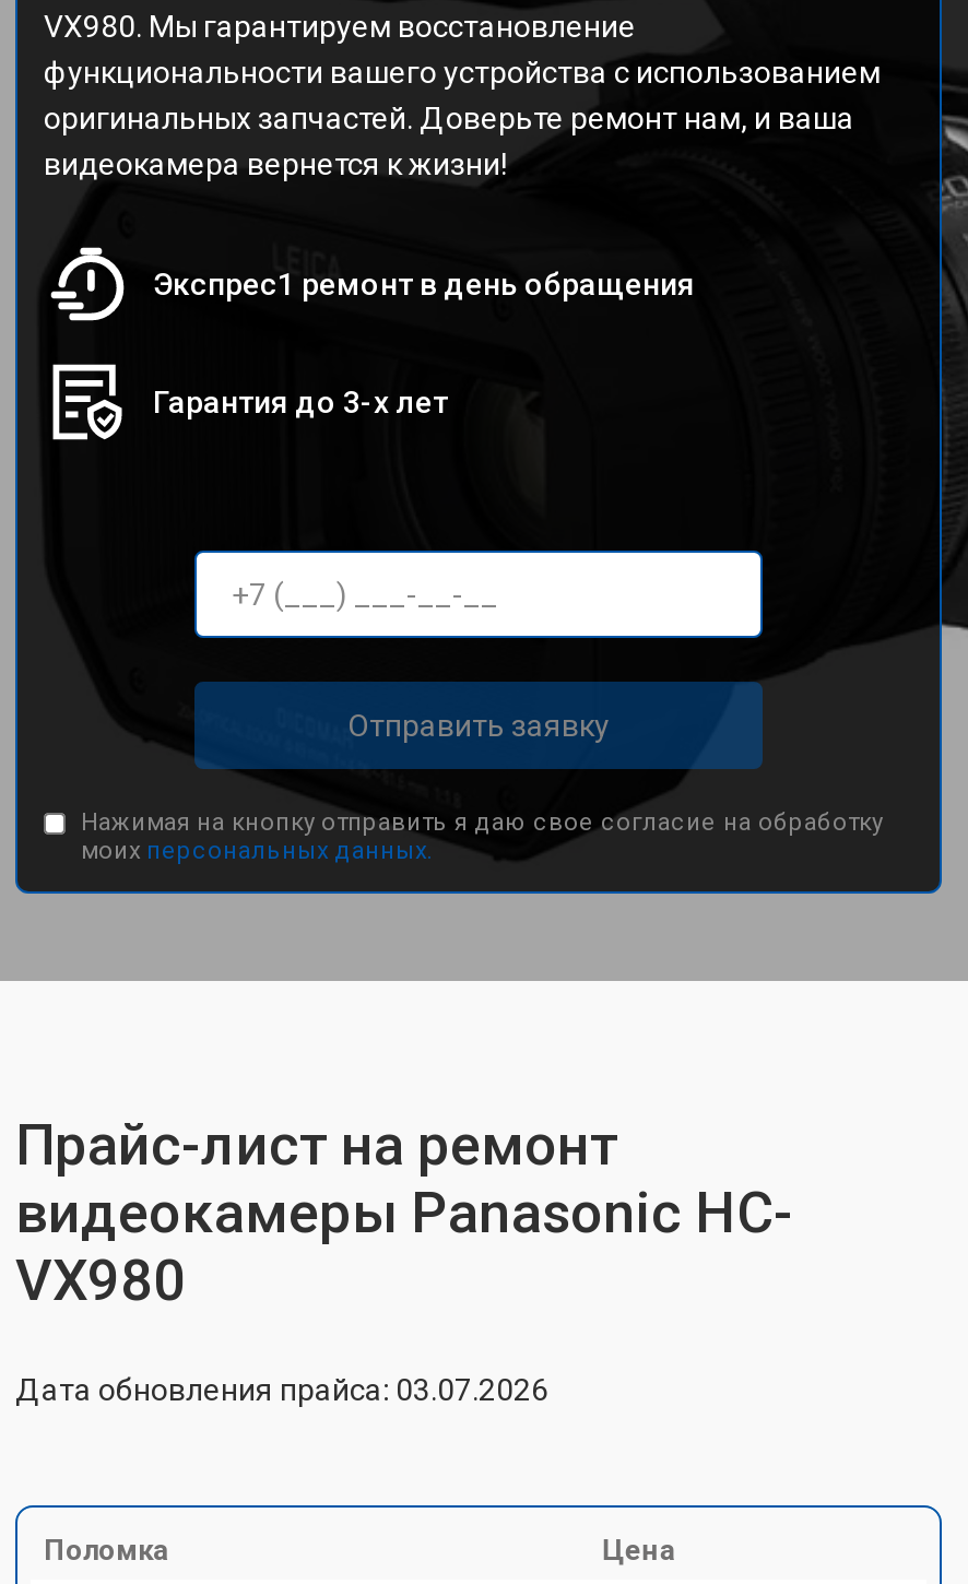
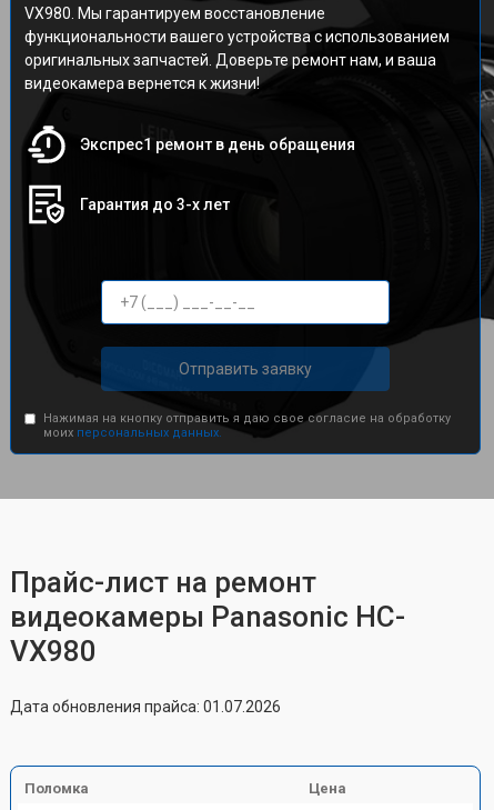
- Дата обновления прайса: 03.07.2026
+ Дата обновления прайса: 01.07.2026
